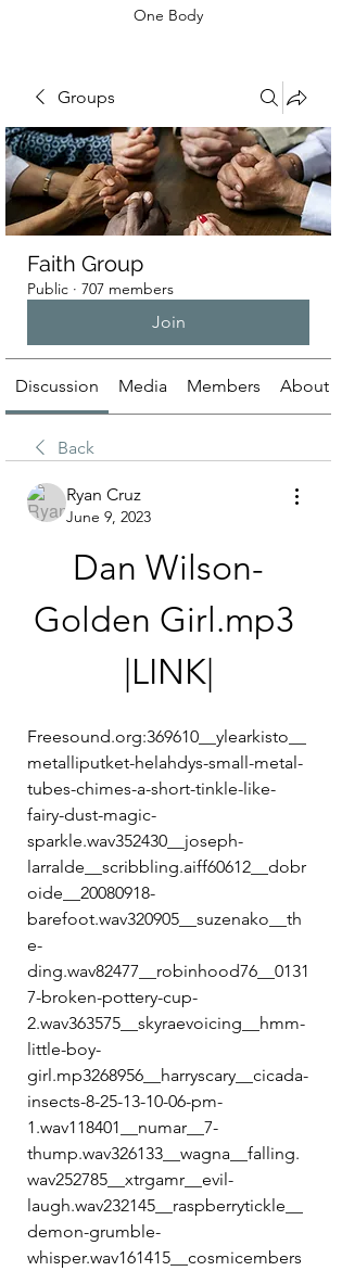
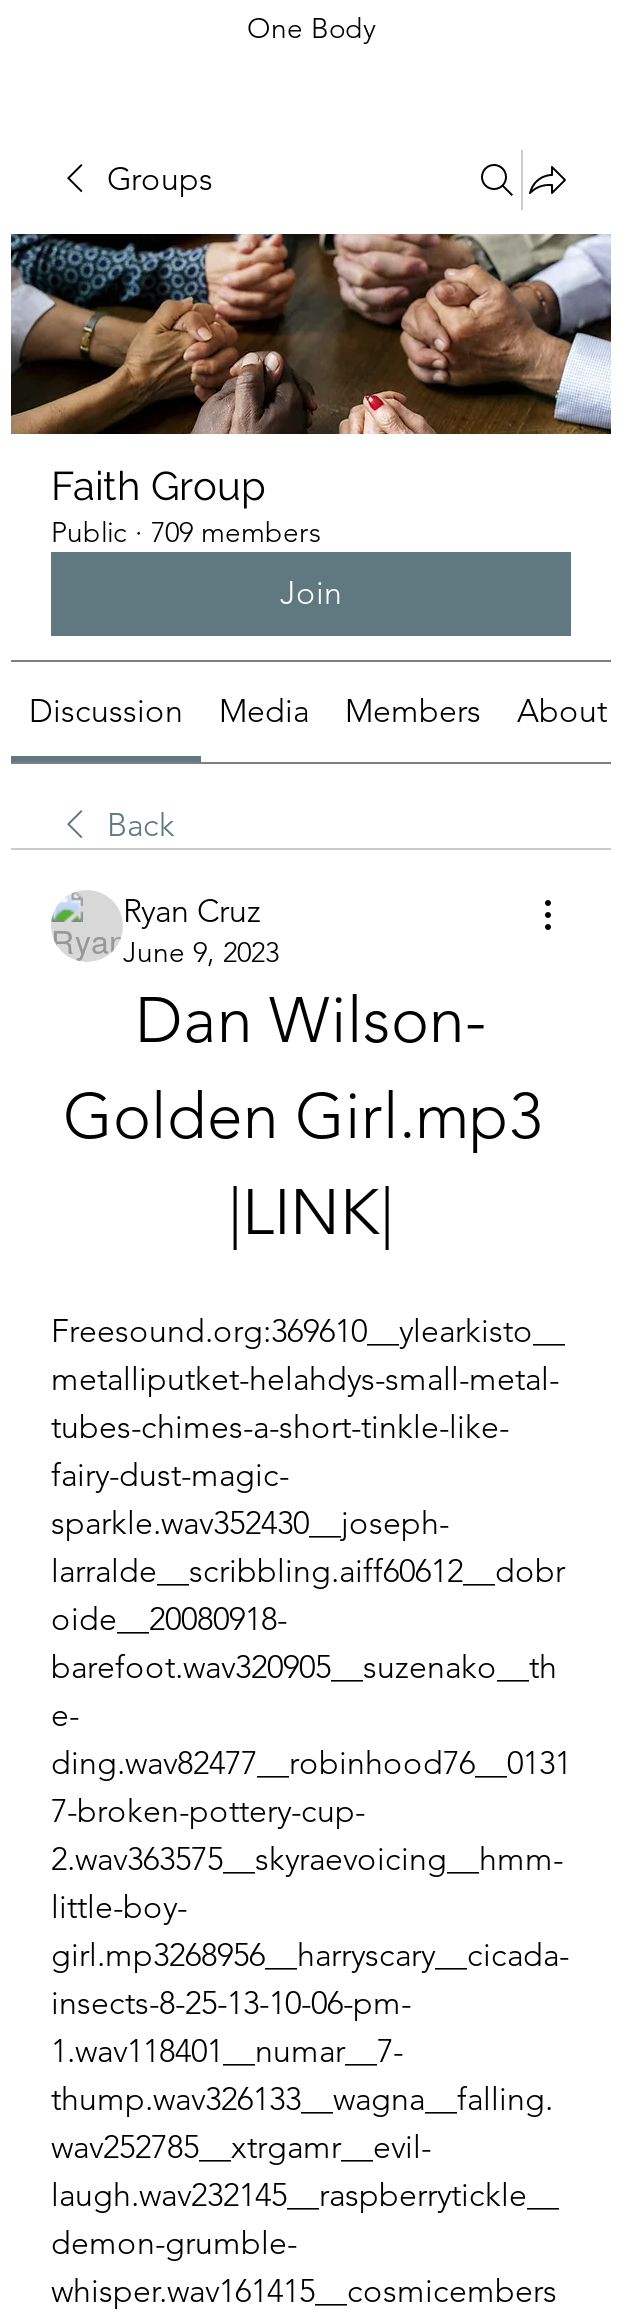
- Public · 707 members
+ Public · 709 members
